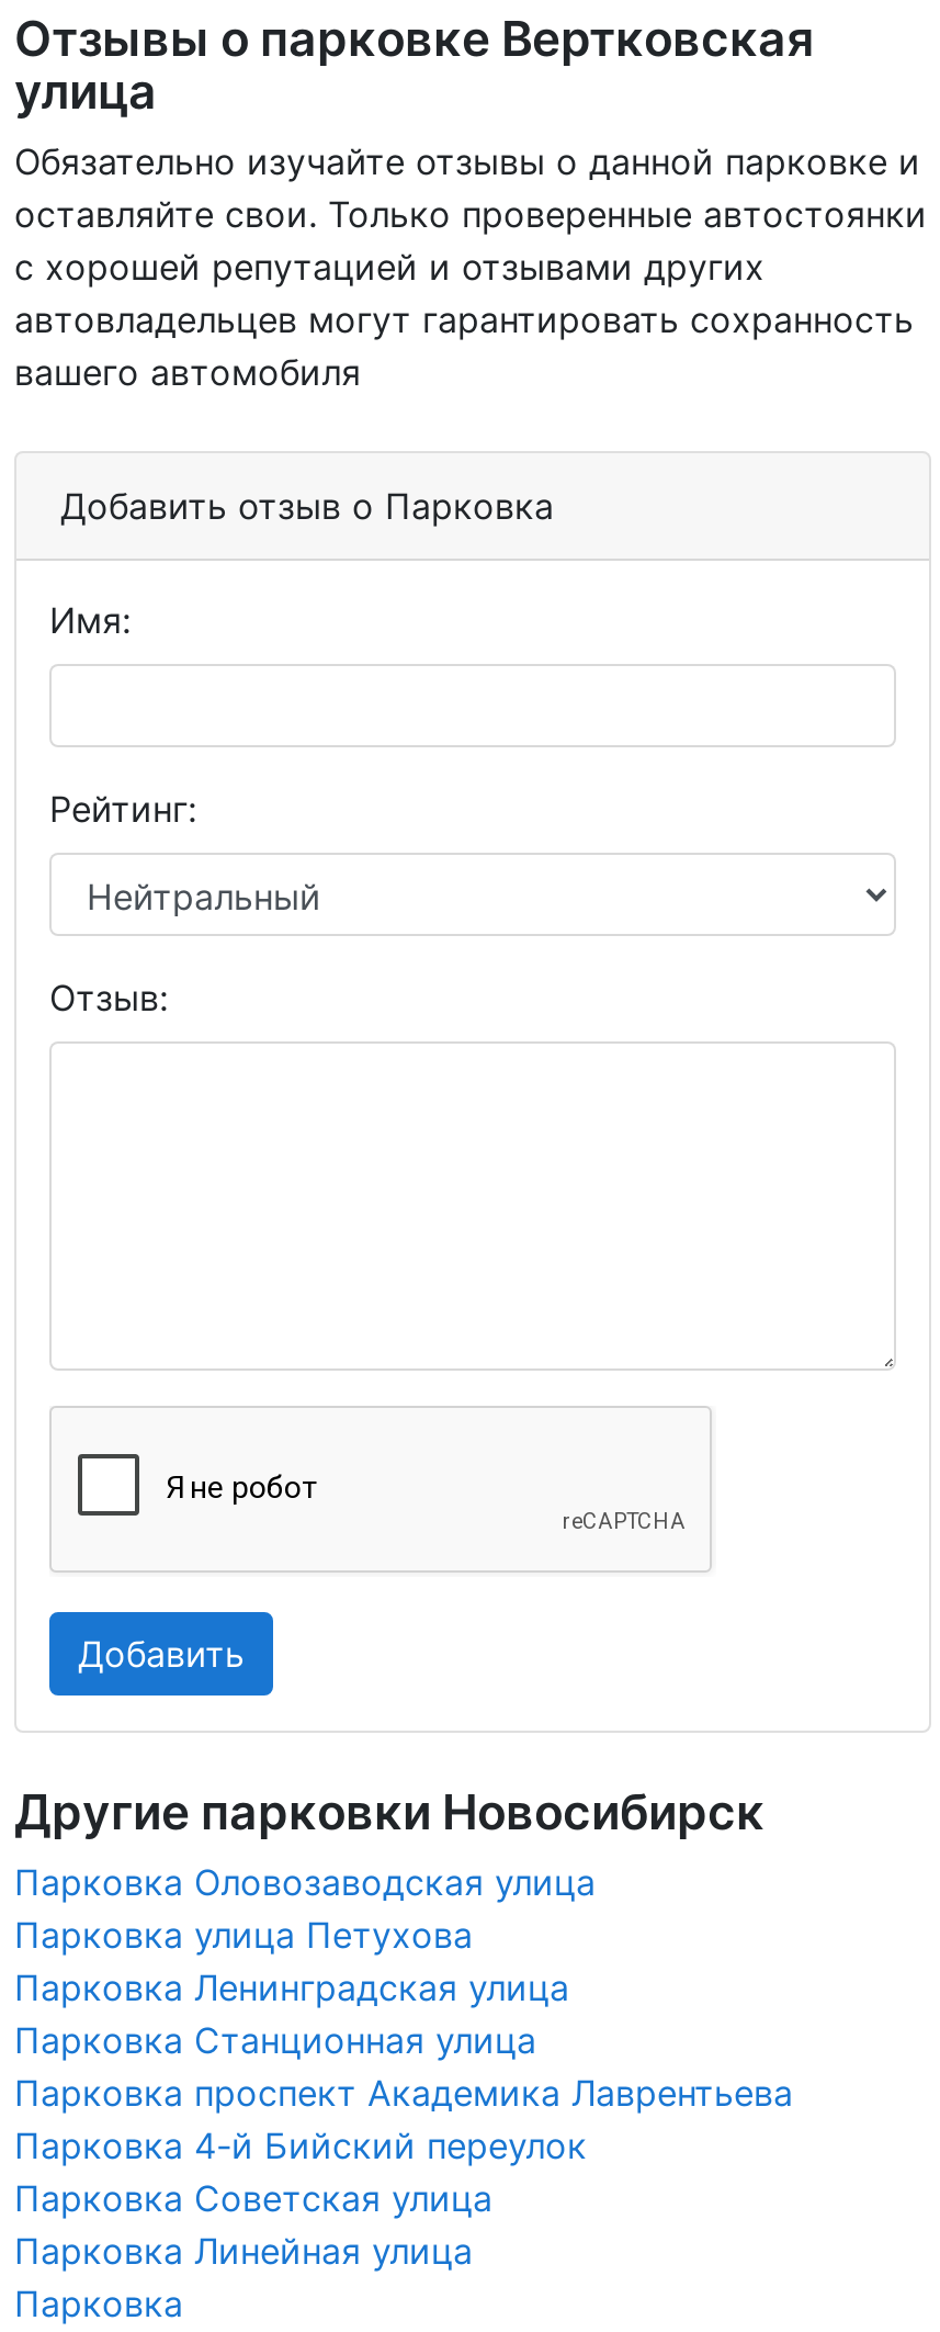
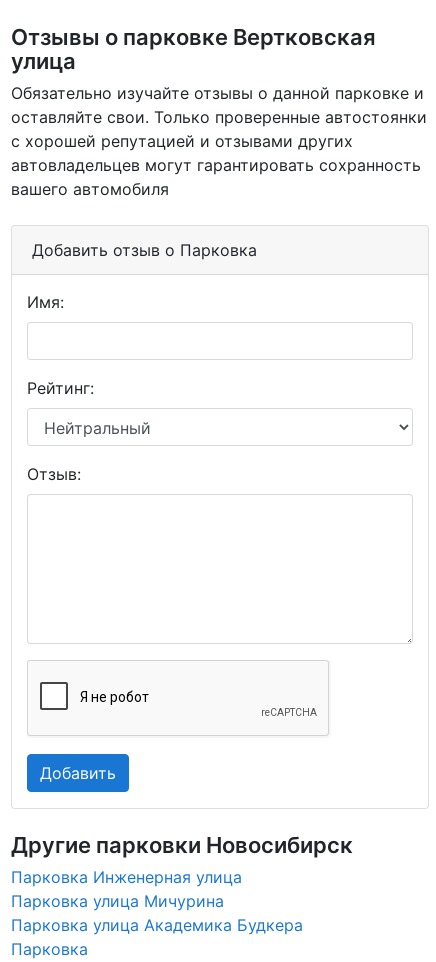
- Парковка Оловозаводская улица
- Парковка улица Петухова
- Парковка Ленинградская улица
- Парковка Станционная улица
- Парковка проспект Академика Лаврентьева
- Парковка 4-й Бийский переулок
- Парковка Советская улица
- Парковка Линейная улица
+ Парковка Инженерная улица
+ Парковка улица Мичурина
+ Парковка улица Академика Будкера
